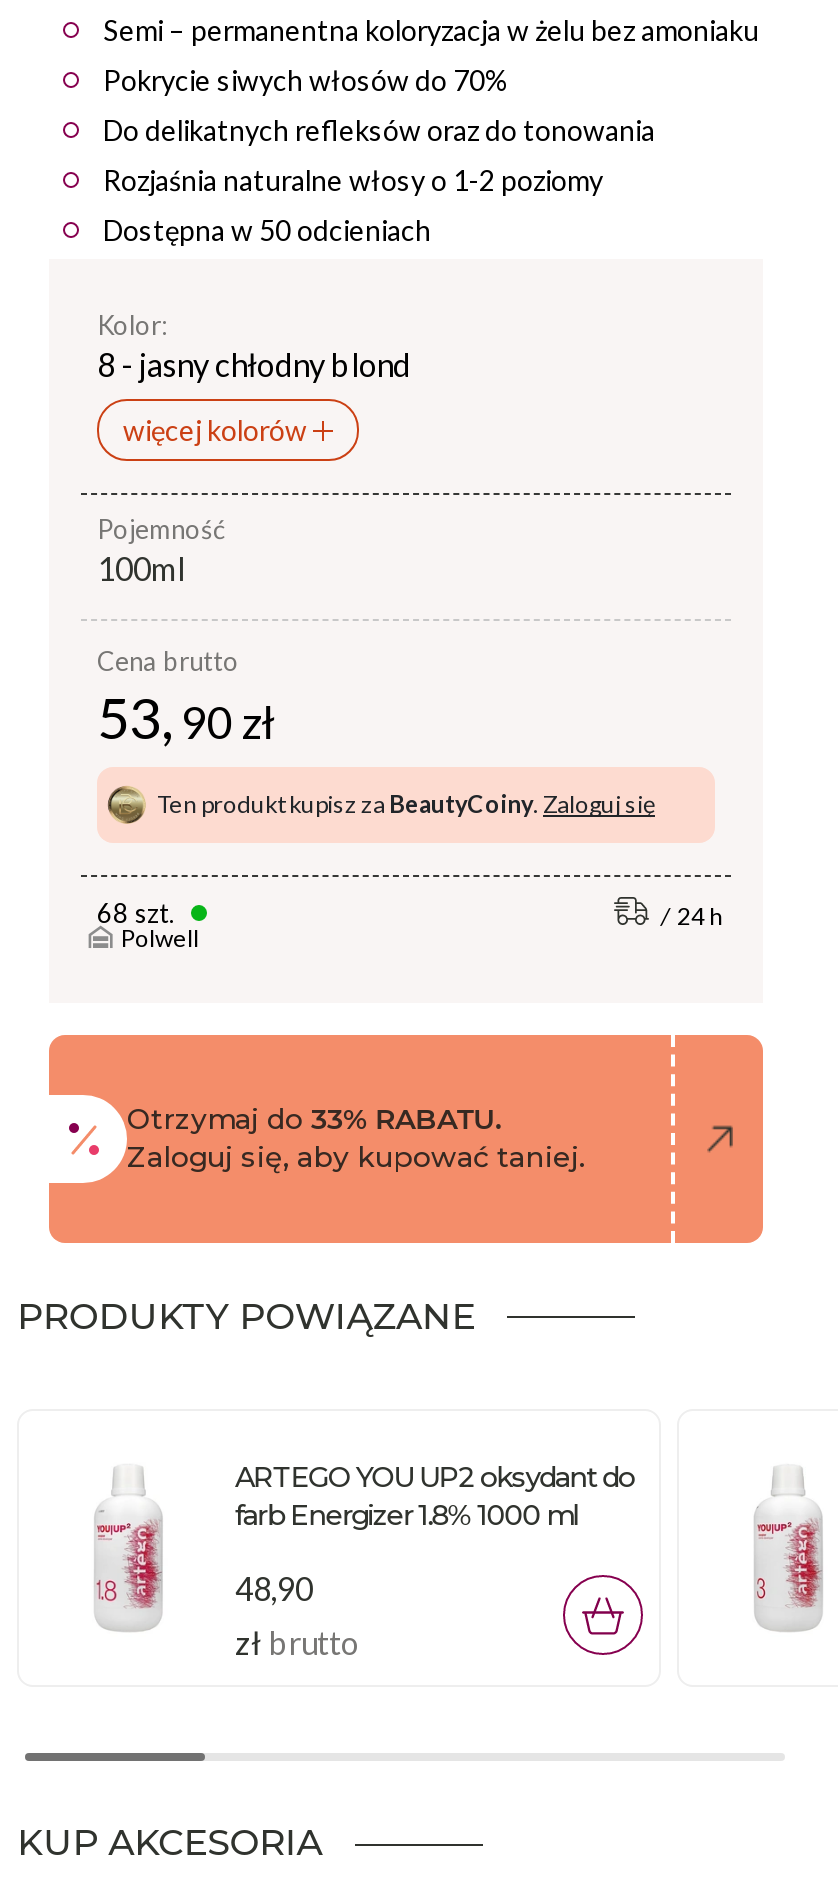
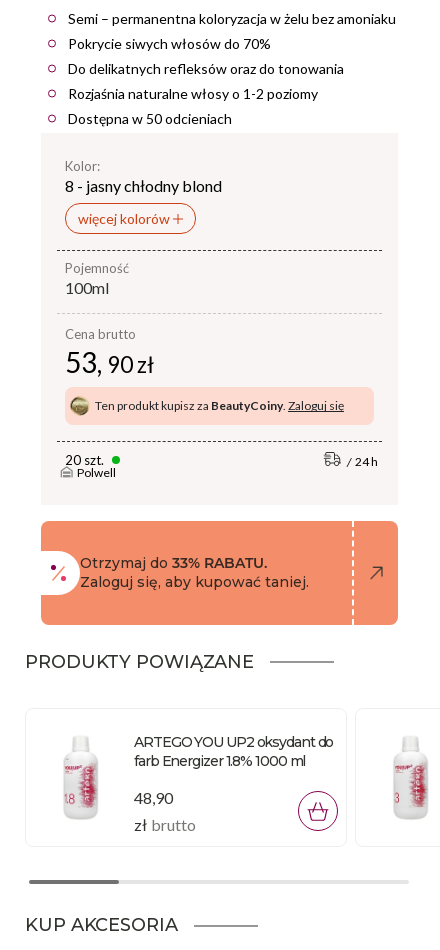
- 68 szt.
+ 20 szt.
